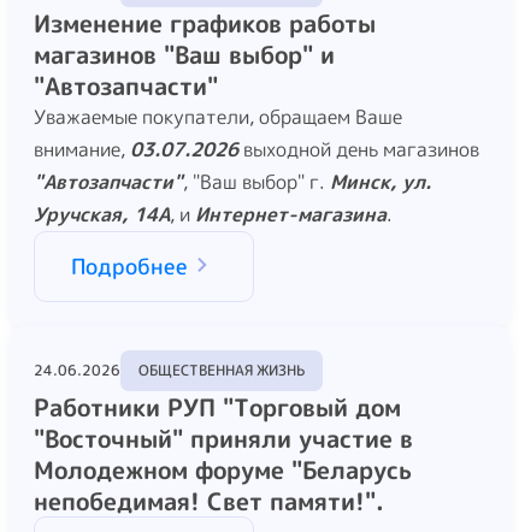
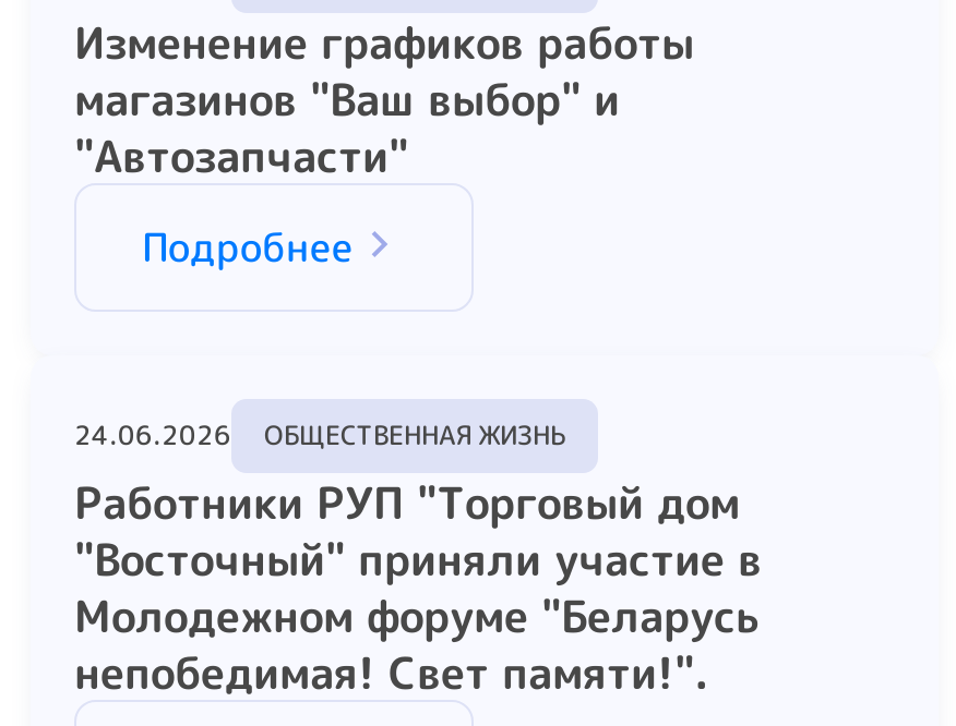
- Уважаемые покупатели, обращаем Ваше
- внимание, 03.07.2026 выходной день магазинов
- "Автозапчасти", "Ваш выбор" г. Минск, ул.
- Уручская, 14А, и Интернет-магазина.
